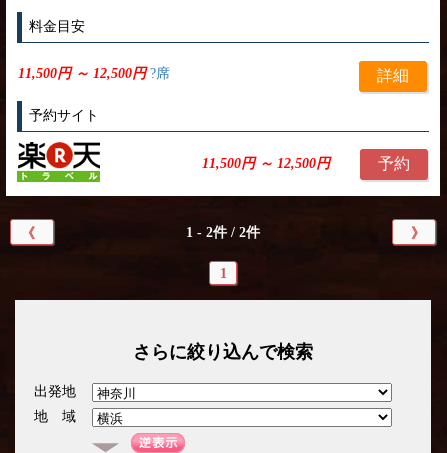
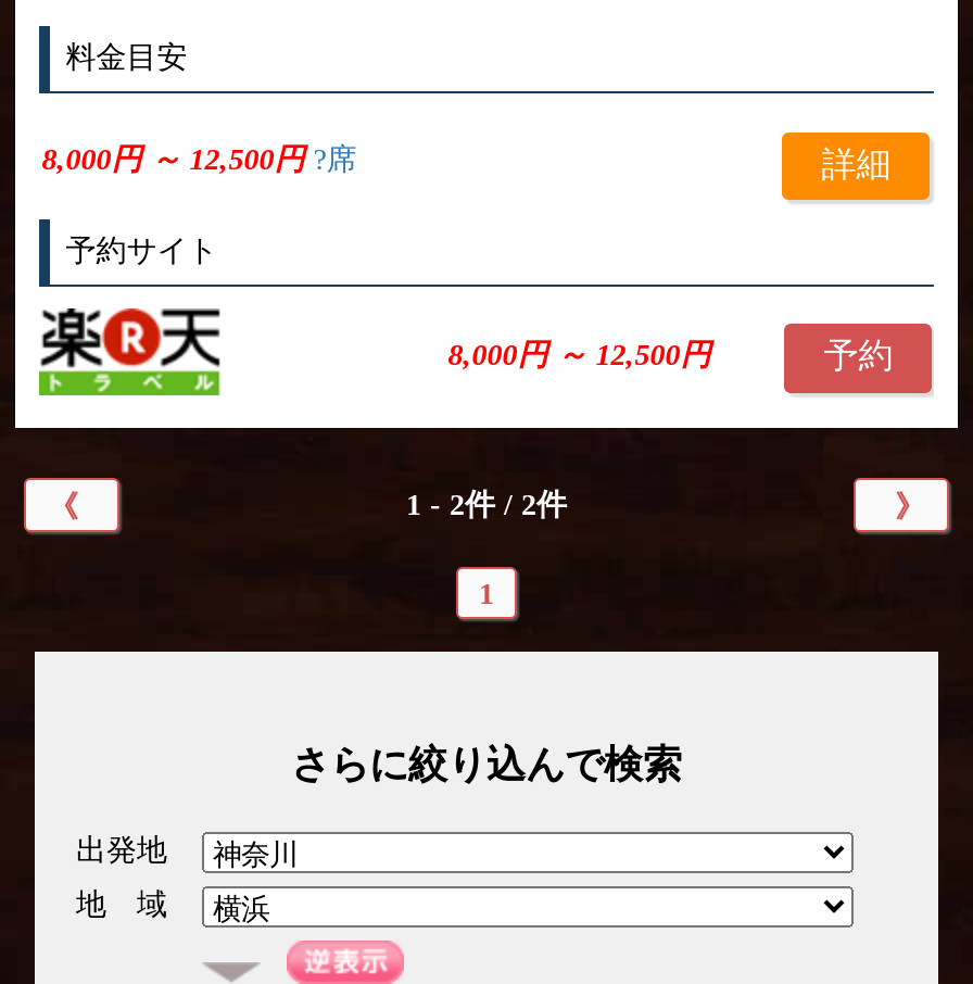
- 11,500円 ～ 12,500円?席
+ 8,000円 ～ 12,500円?席

- 11,500円 ～ 12,500円
+ 8,000円 ～ 12,500円
